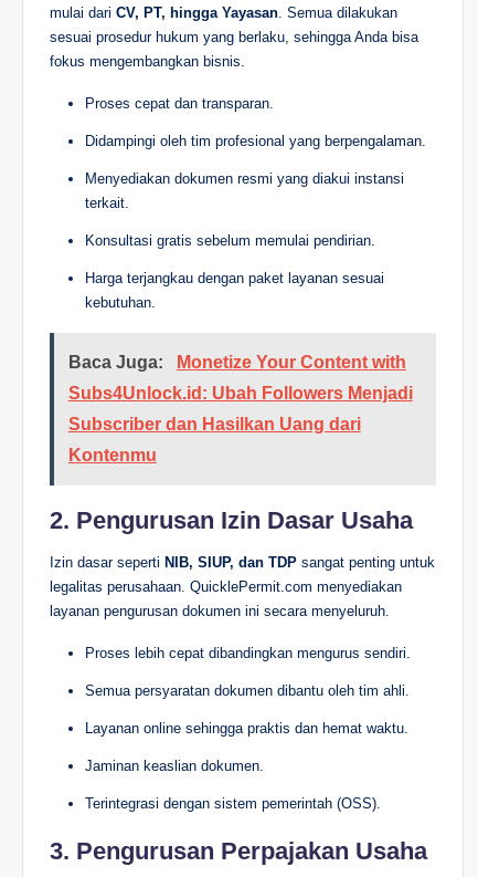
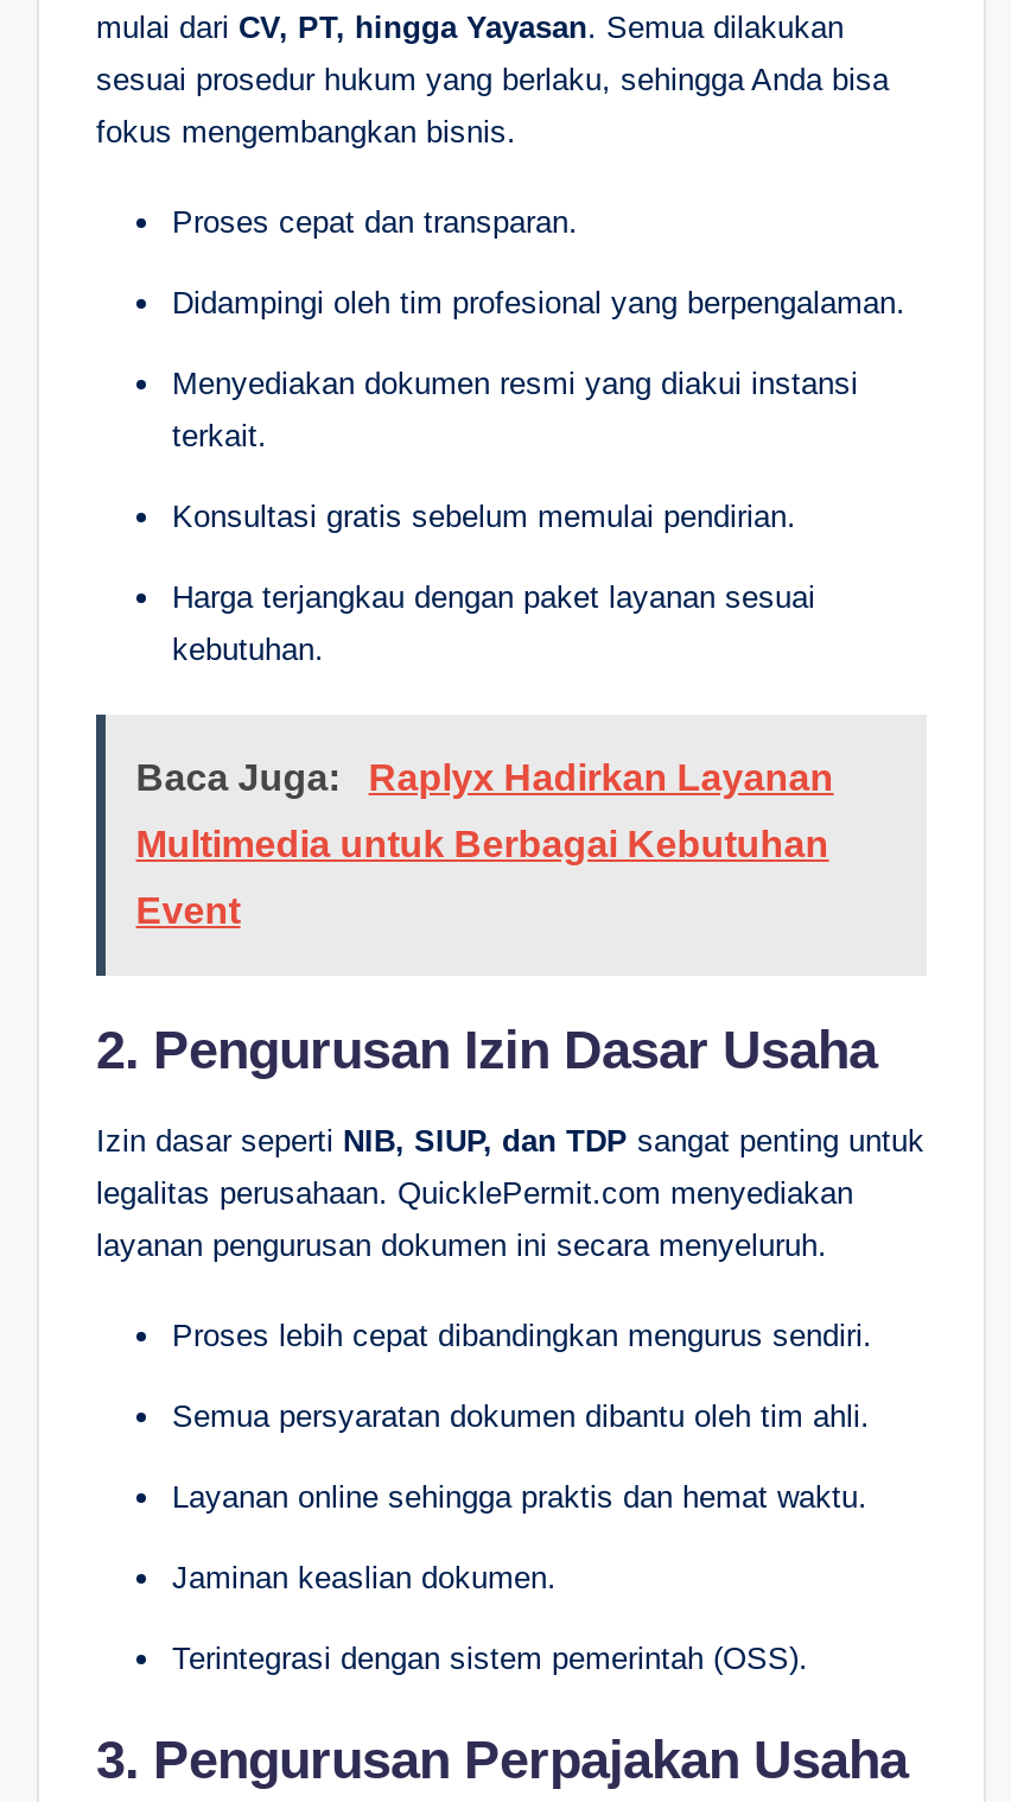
- Baca Juga: Monetize Your Content with
- Subs4Unlock.id: Ubah Followers Menjadi
- Subscriber dan Hasilkan Uang dari
- Kontenmu
+ Baca Juga: Raplyx Hadirkan Layanan
+ Multimedia untuk Berbagai Kebutuhan
+ Event
